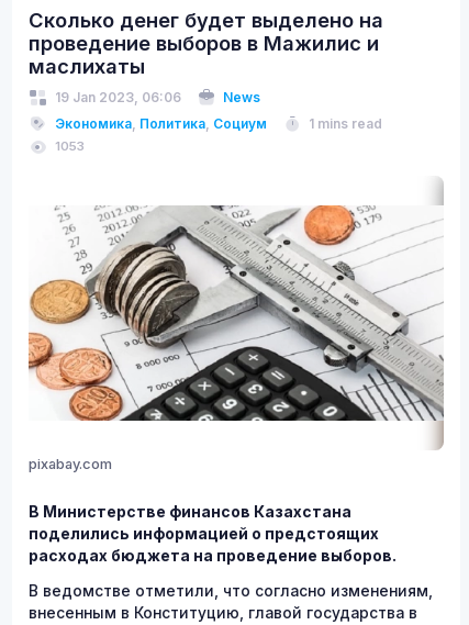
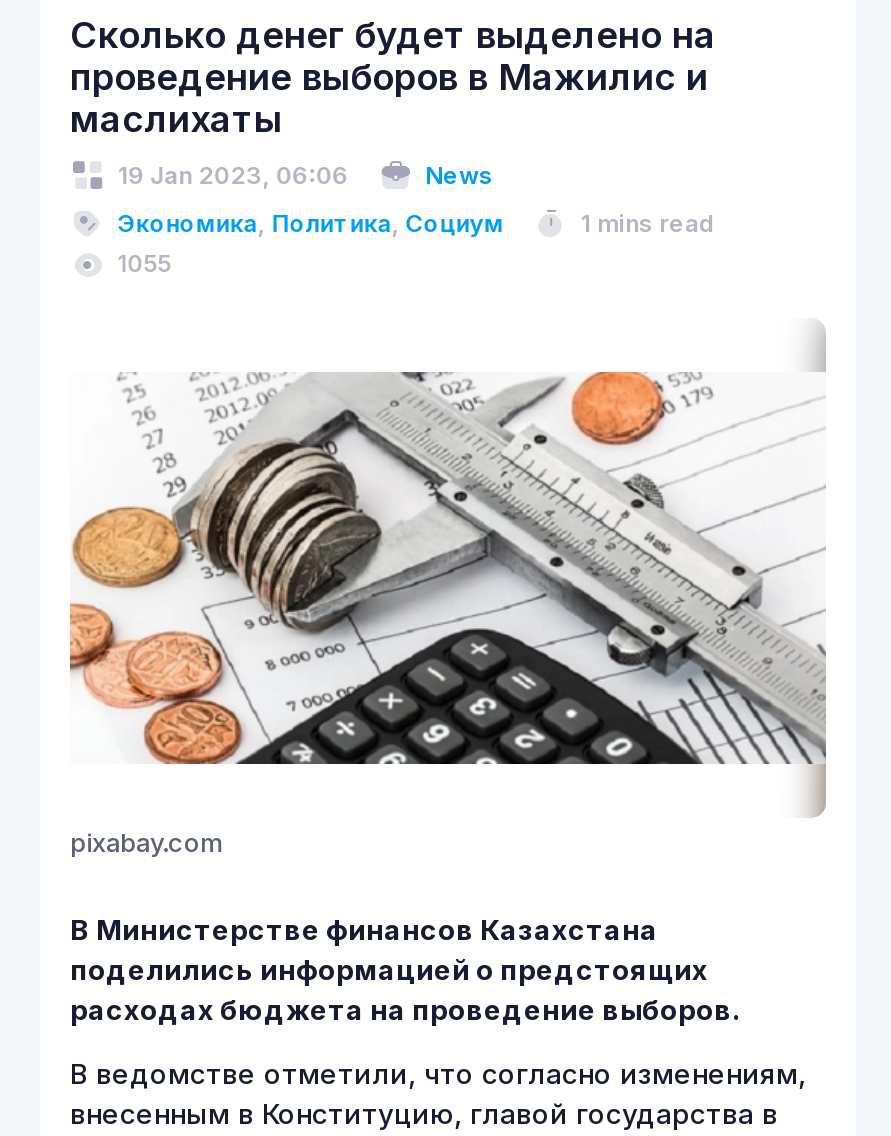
- 1053
+ 1055
